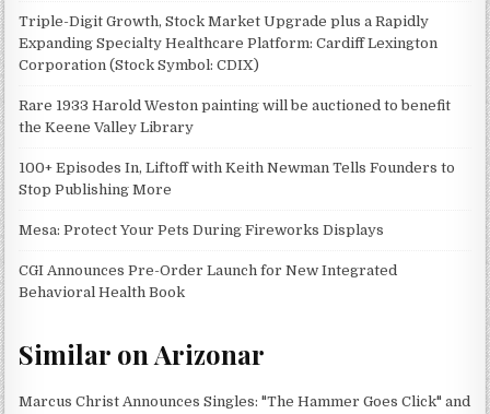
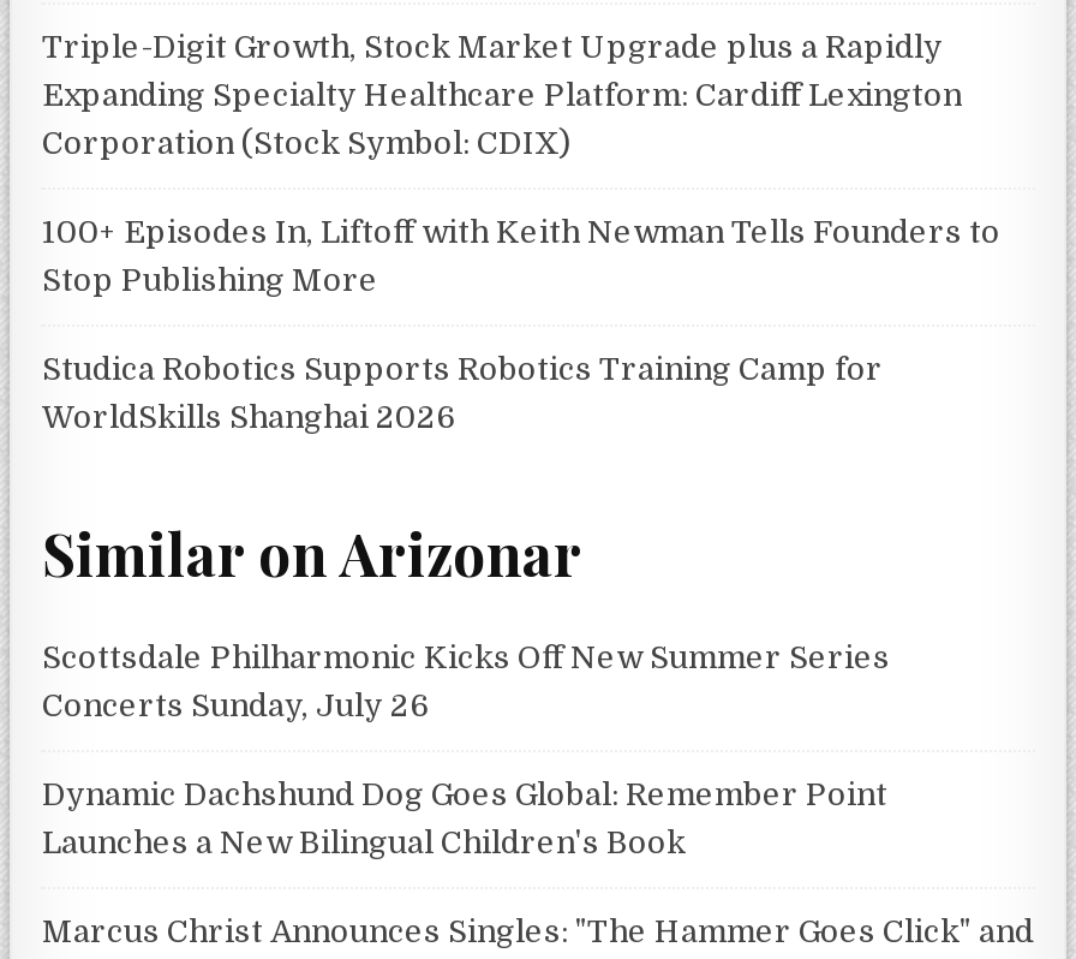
- Rare 1933 Harold Weston painting will be auctioned to benefit
- the Keene Valley Library

moved up: 100+ Episodes In, Liftoff with Keith Newman Tells Founders to | Stop Publishing More

- Mesa: Protect Your Pets During Fireworks Displays
- CGI Announces Pre-Order Launch for New Integrated
- Behavioral Health Book
+ Studica Robotics Supports Robotics Training Camp for
+ WorldSkills Shanghai 2026

moved up: Similar on Arizonar

+ Scottsdale Philharmonic Kicks Off New Summer Series
+ Concerts Sunday, July 26
+ Dynamic Dachshund Dog Goes Global: Remember Point
+ Launches a New Bilingual Children's Book
